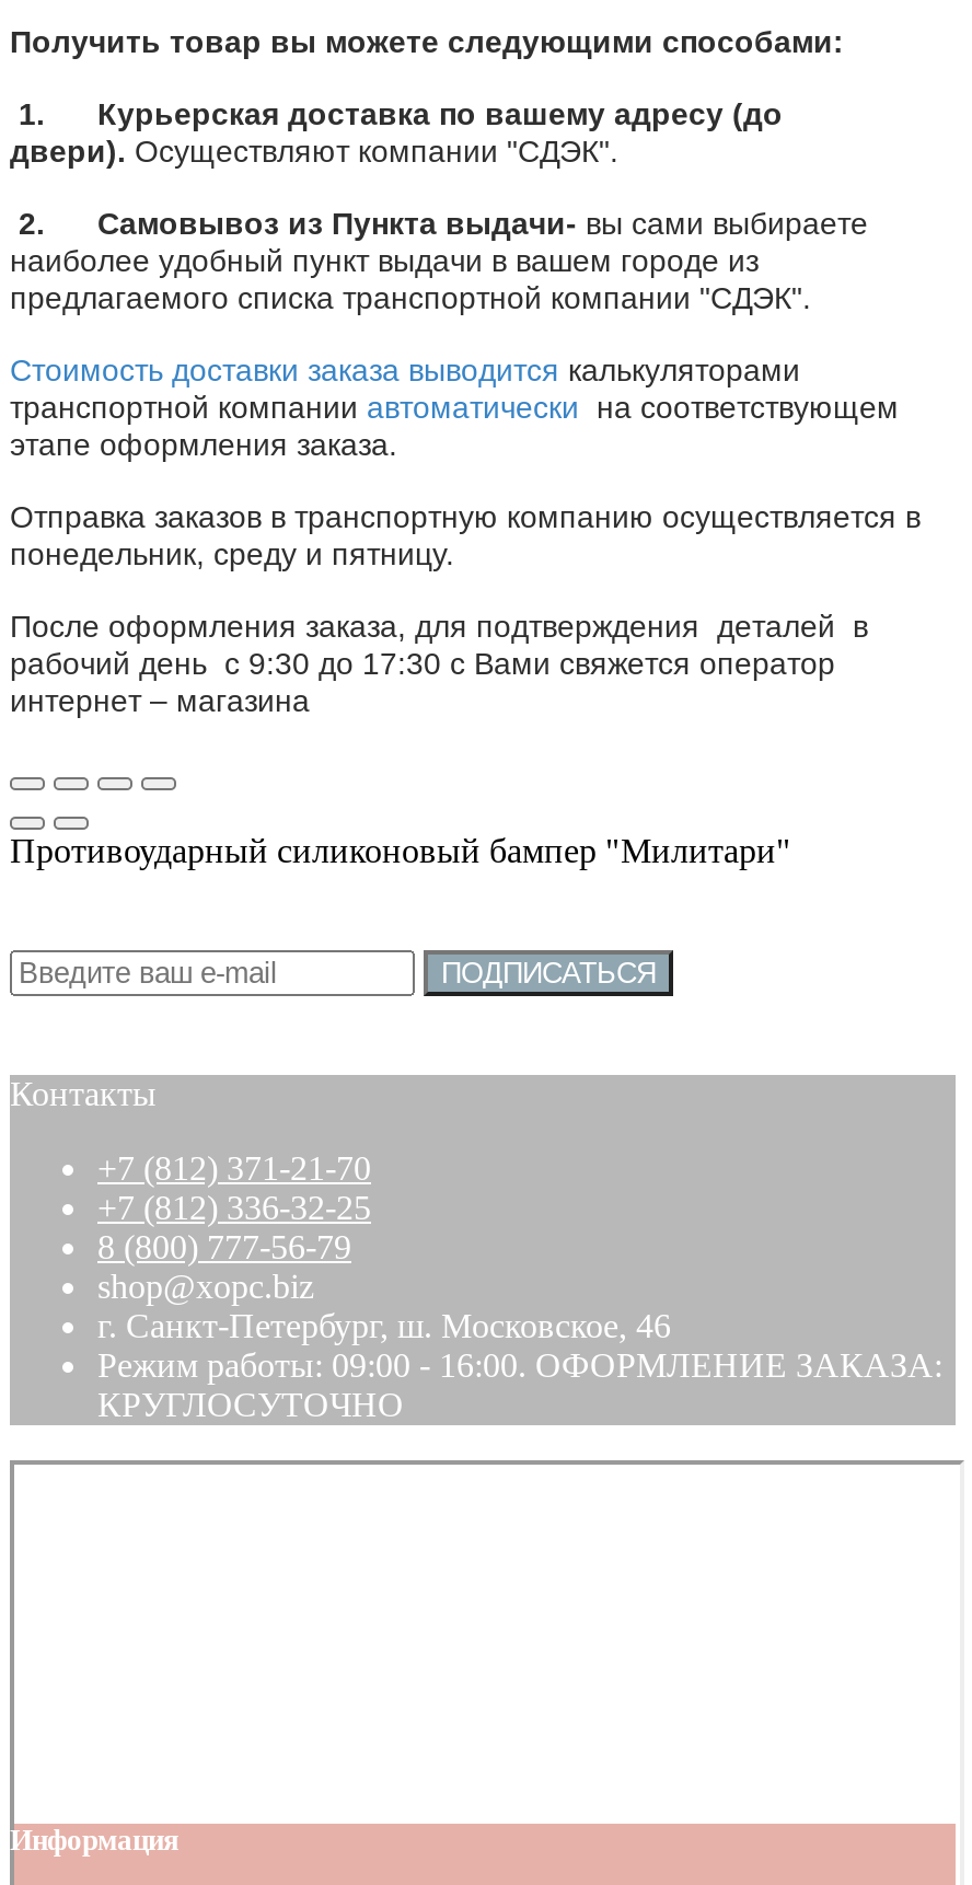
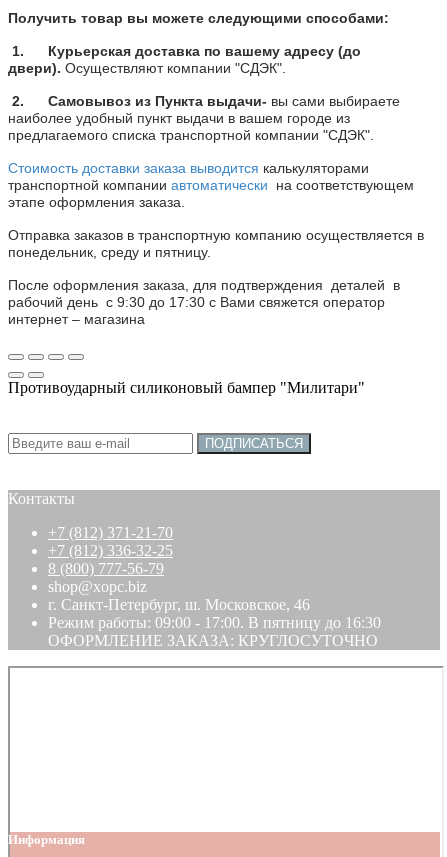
- Режим работы: 09:00 - 16:00. ОФОРМЛЕНИЕ ЗАКАЗА:
- КРУГЛОСУТОЧНО
+ Режим работы: 09:00 - 17:00. В пятницу до 16:30
+ ОФОРМЛЕНИЕ ЗАКАЗА: КРУГЛОСУТОЧНО
